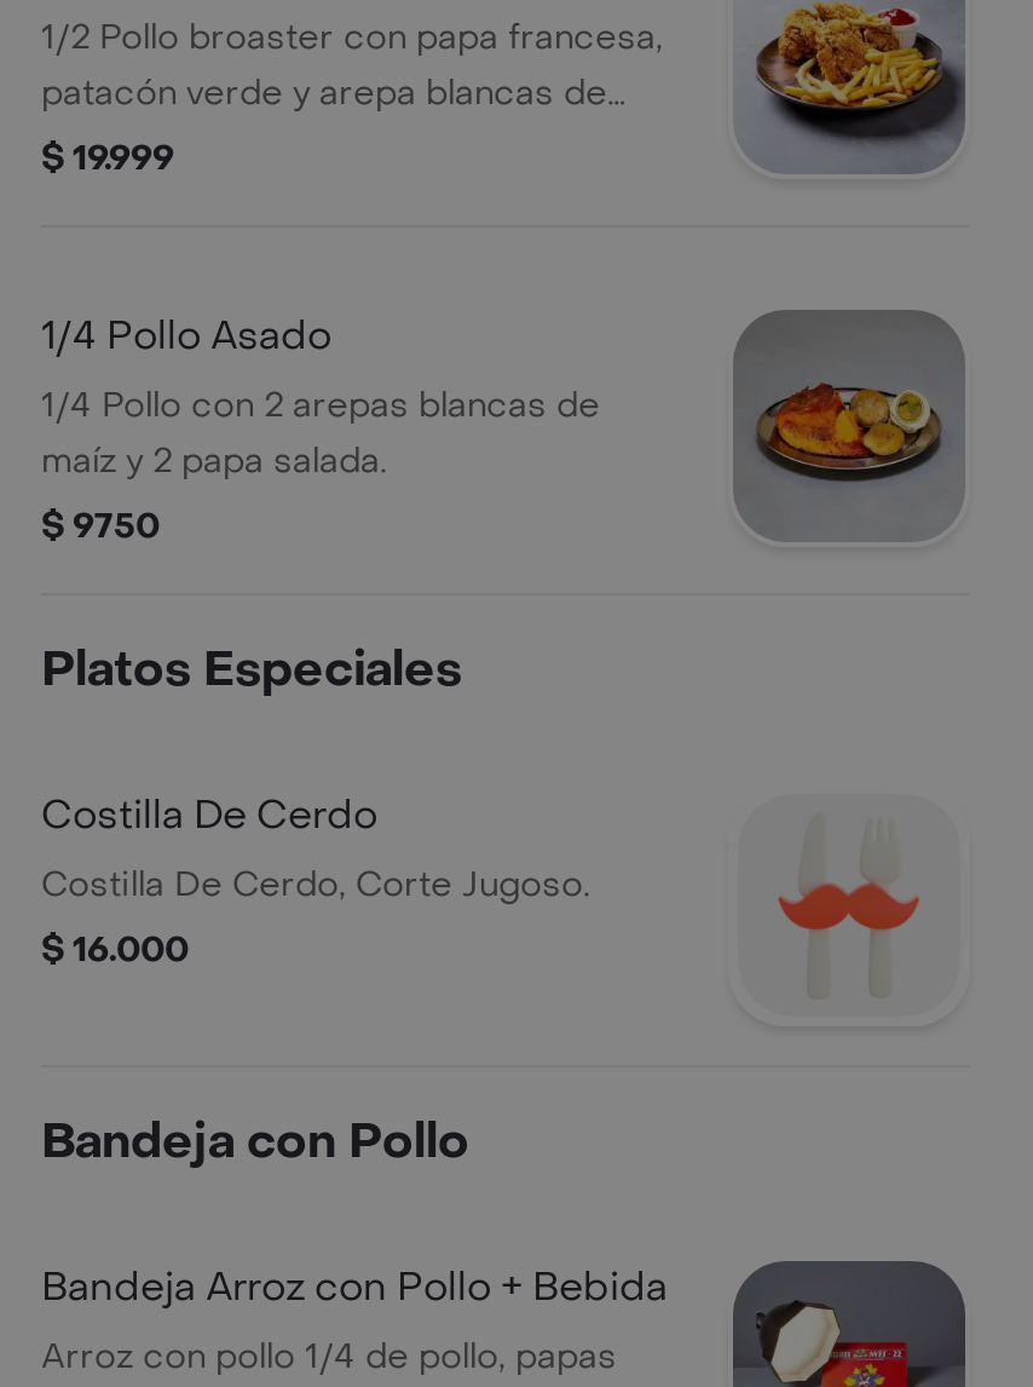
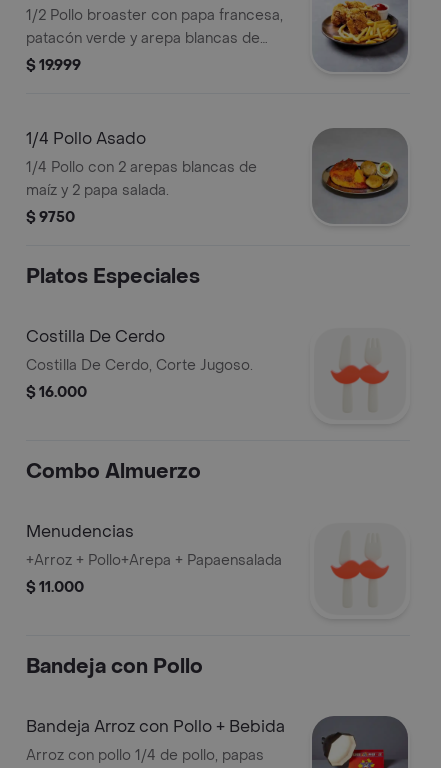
+ Combo Almuerzo
+ Menudencias
+ +Arroz + Pollo+Arepa + Papaensalada
+ $ 11.000
